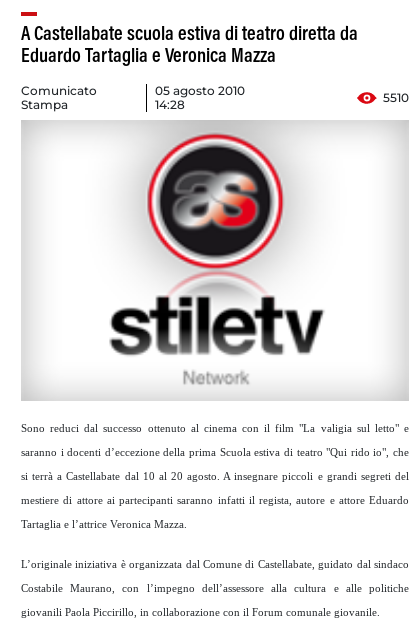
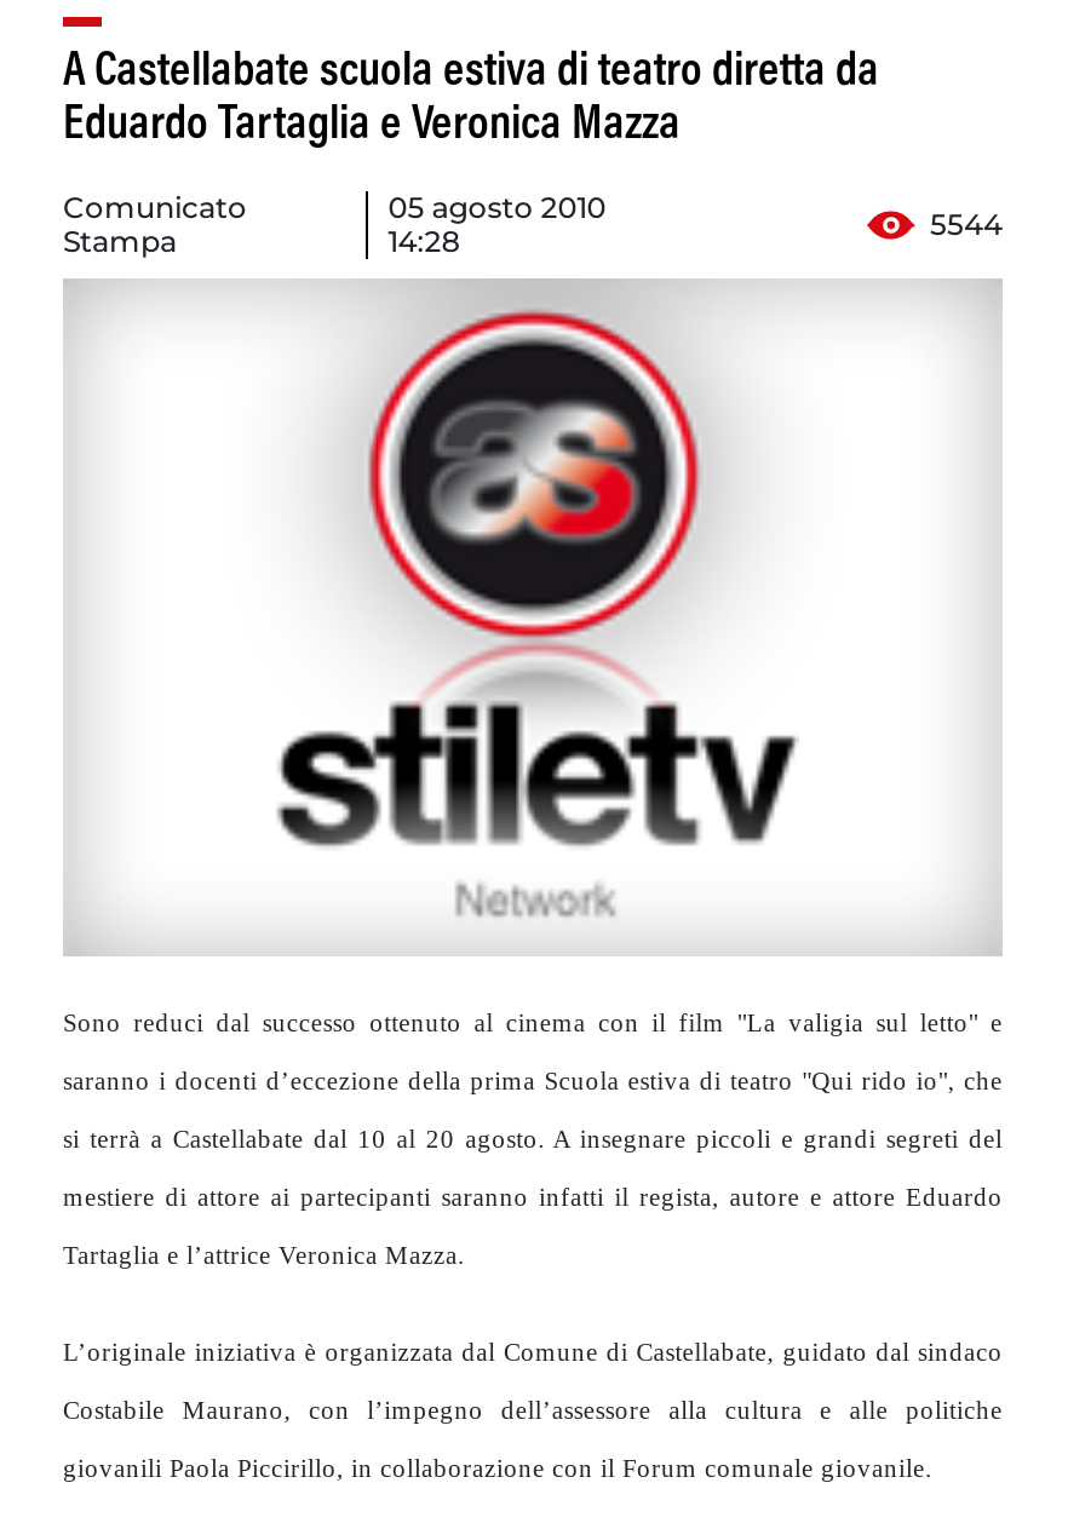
- 5510
+ 5544
